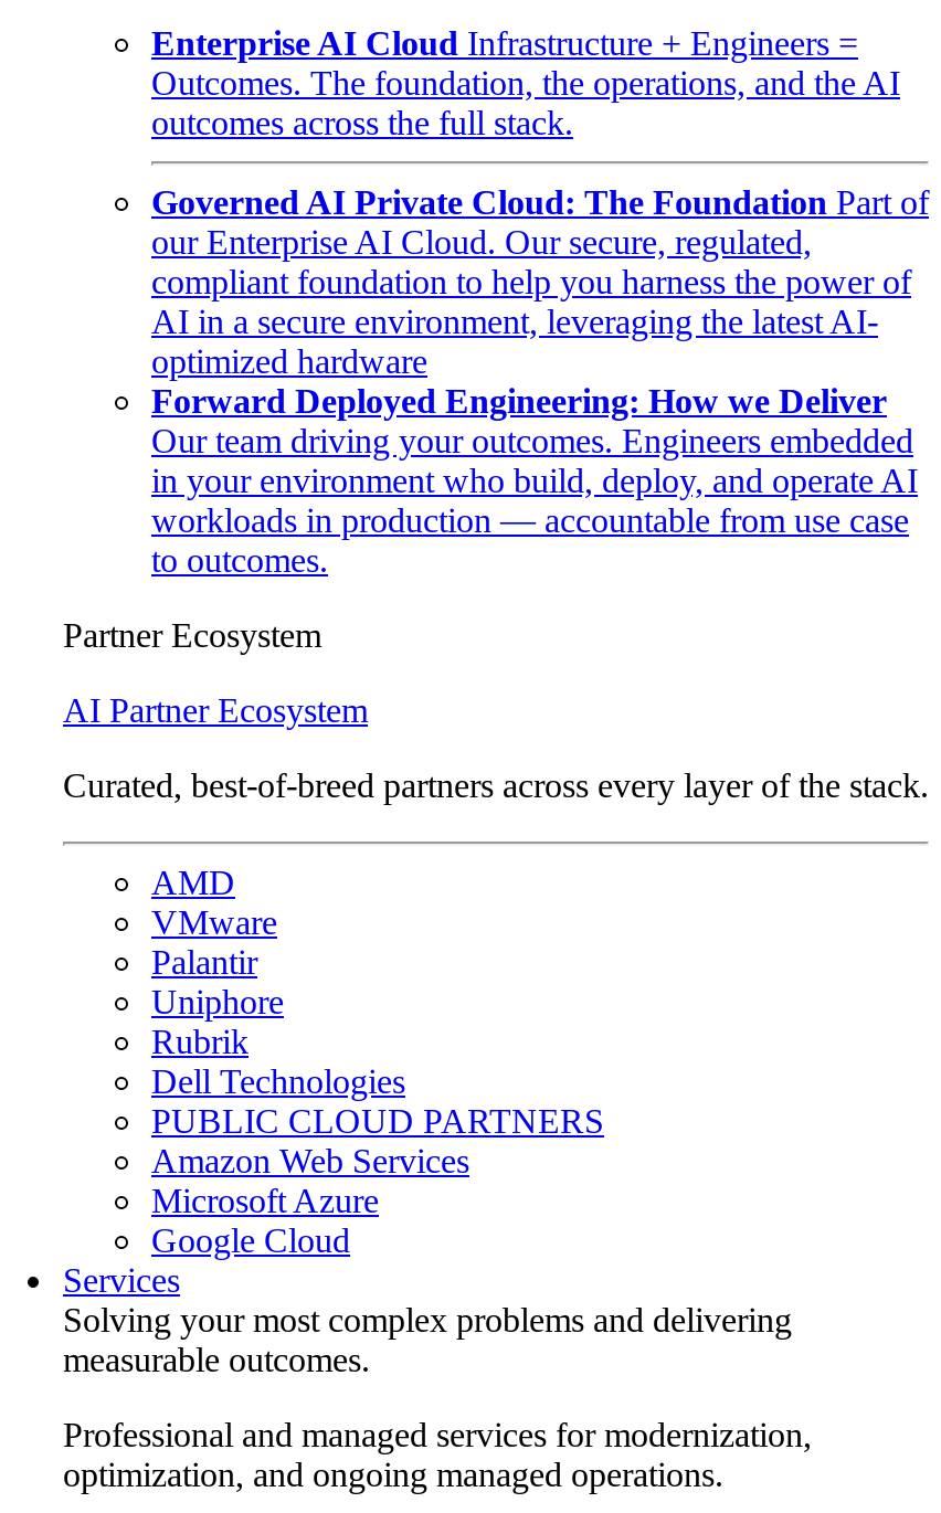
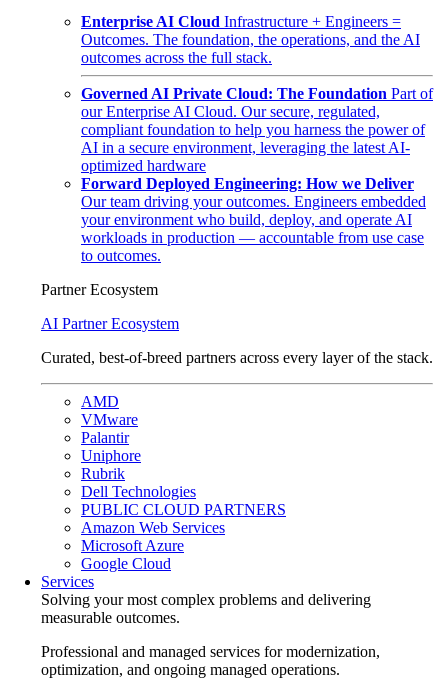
- in your environment who build, deploy, and operate AI
+ your environment who build, deploy, and operate AI
